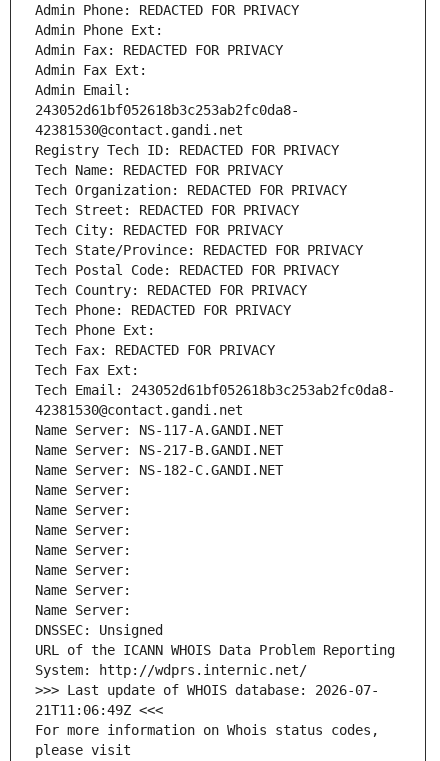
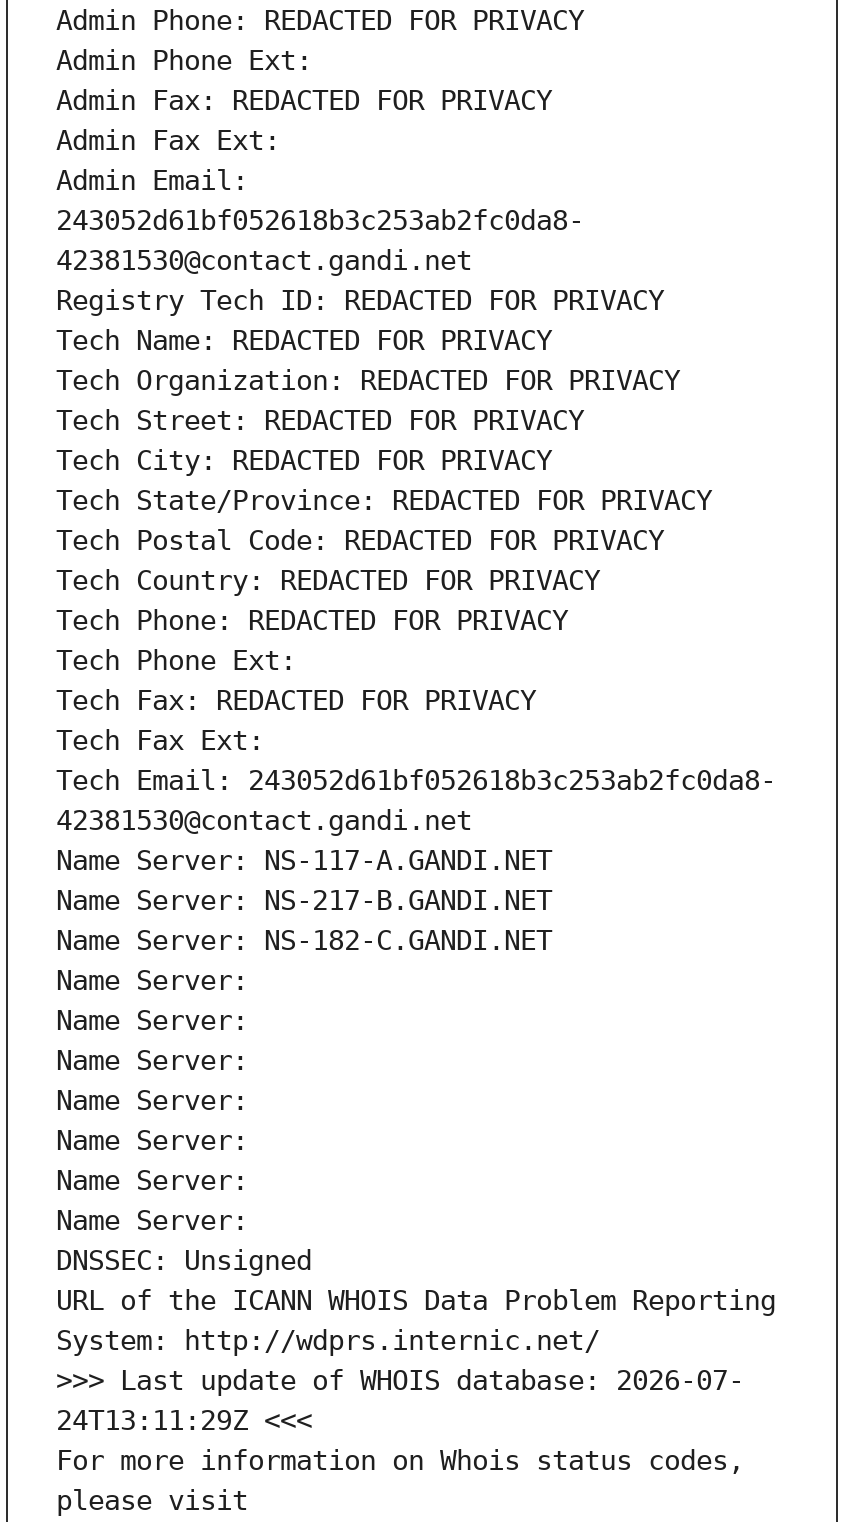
- 21T11:06:49Z <<<
+ 24T13:11:29Z <<<
